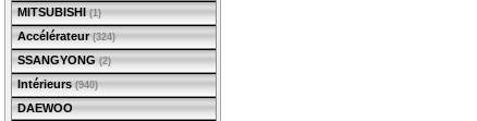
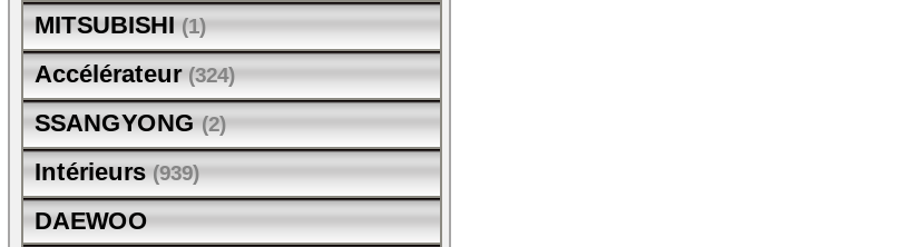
- Intérieurs (940)
+ Intérieurs (939)
